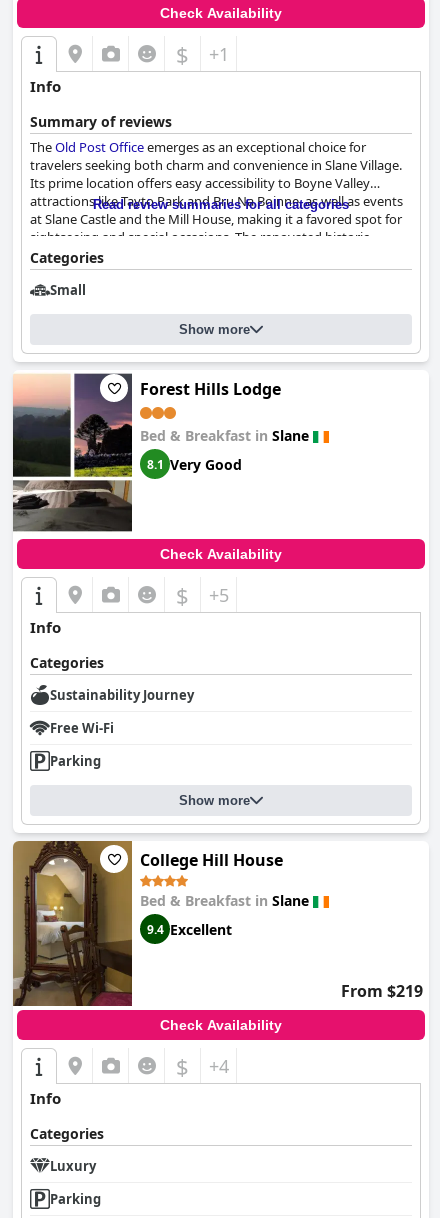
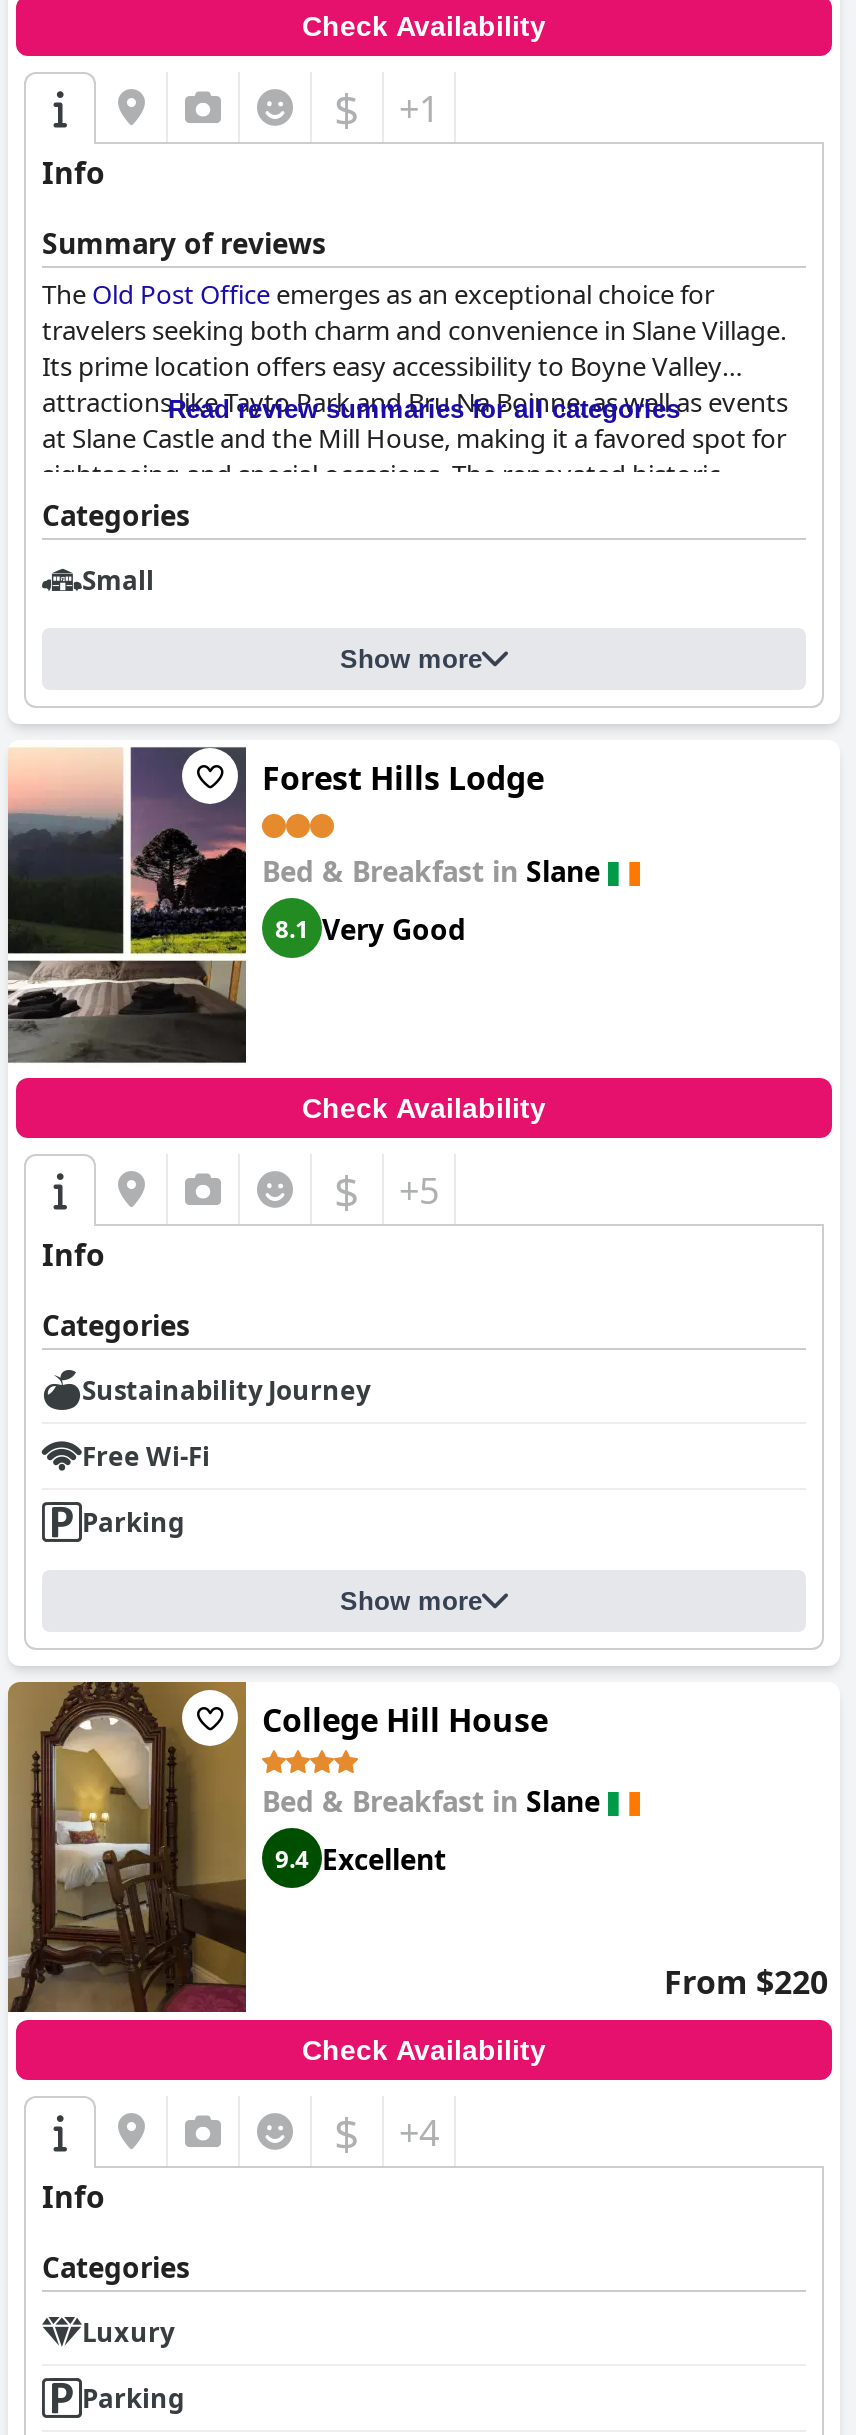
- From $219
+ From $220
